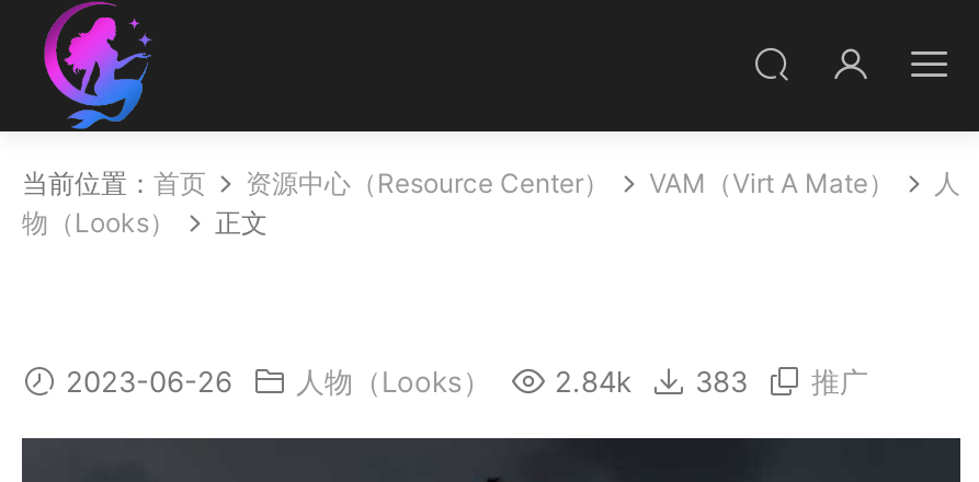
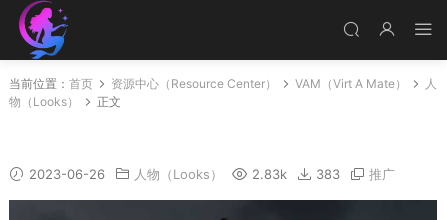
- 2023-06-26 人物（Looks） 2.84k 383 推广
+ 2023-06-26 人物（Looks） 2.83k 383 推广
